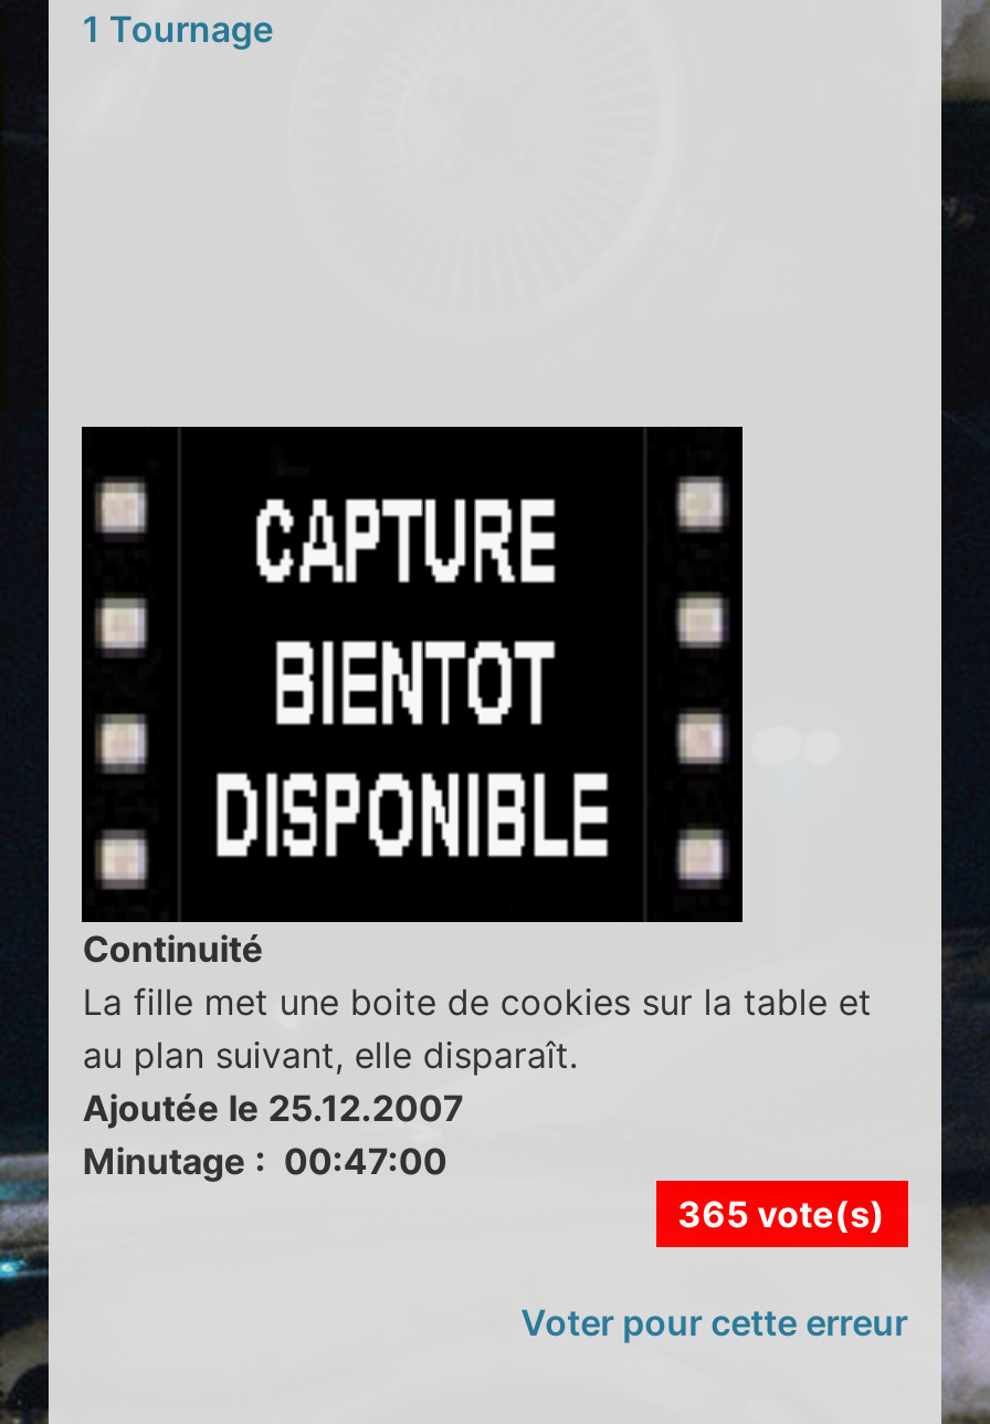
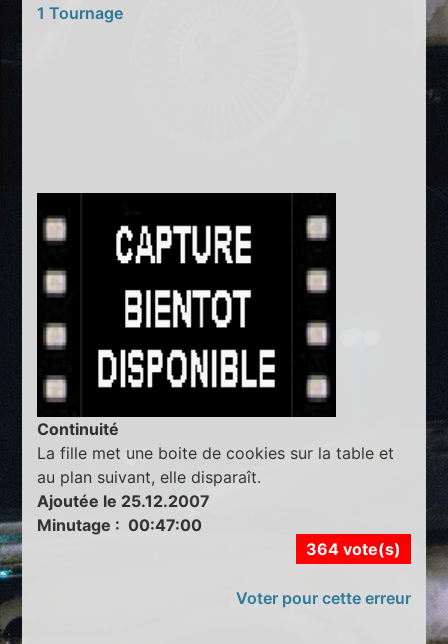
- 365 vote(s)
+ 364 vote(s)
